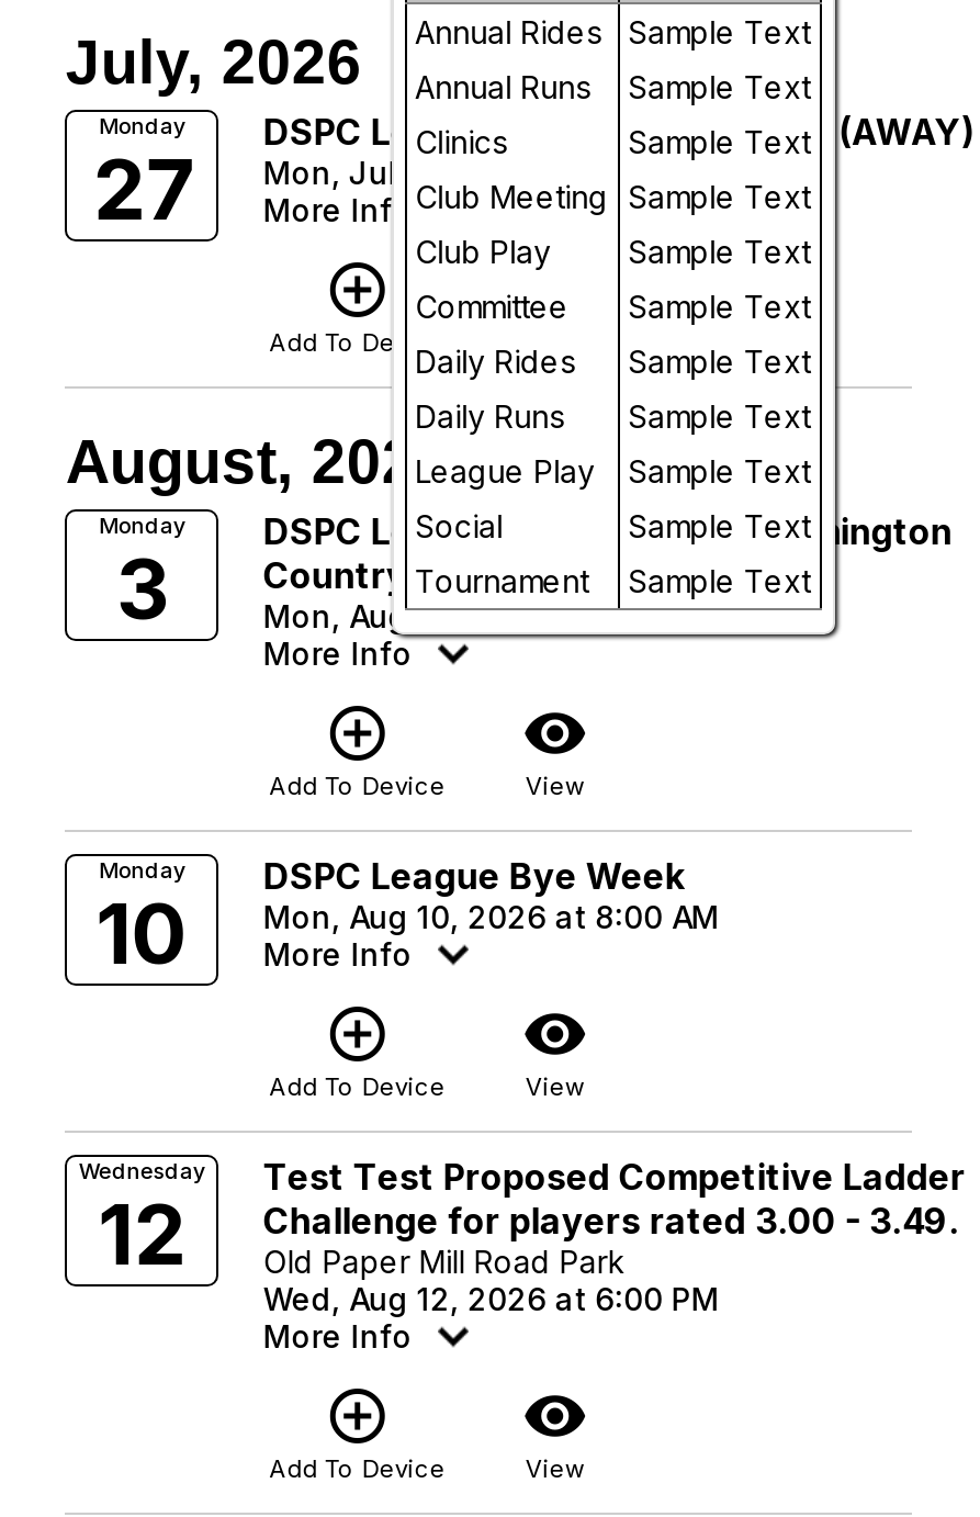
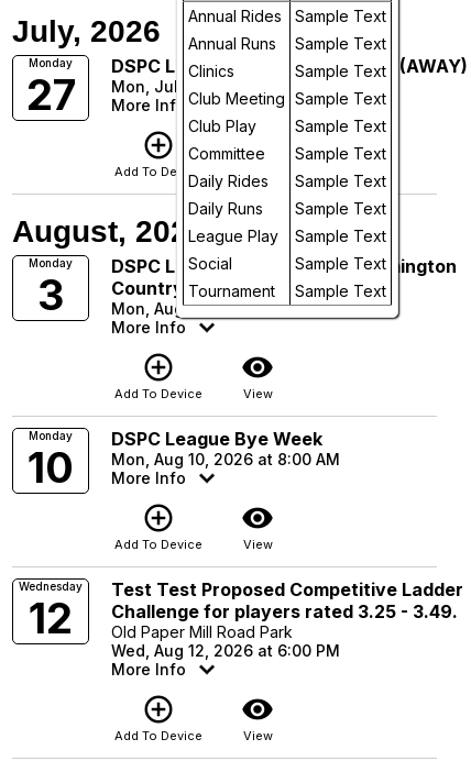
- Challenge for players rated 3.00 - 3.49.
+ Challenge for players rated 3.25 - 3.49.
